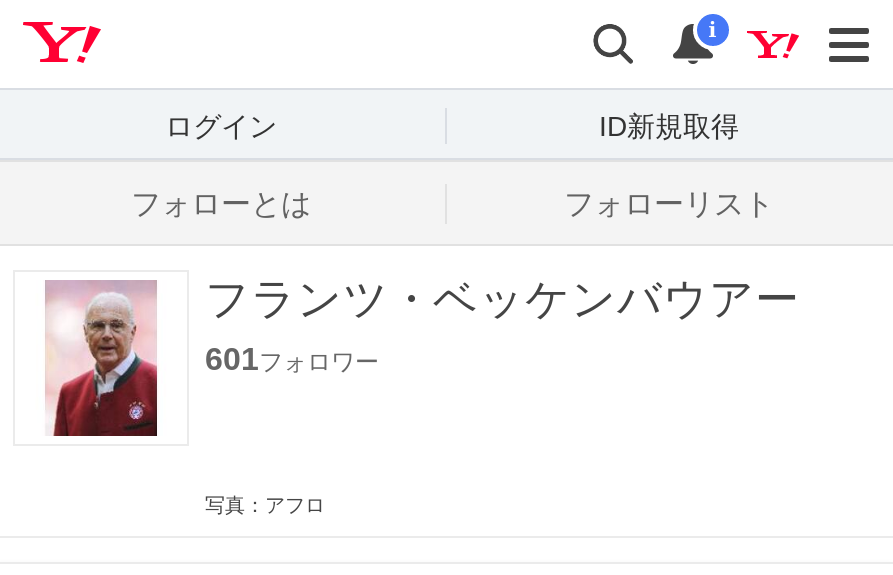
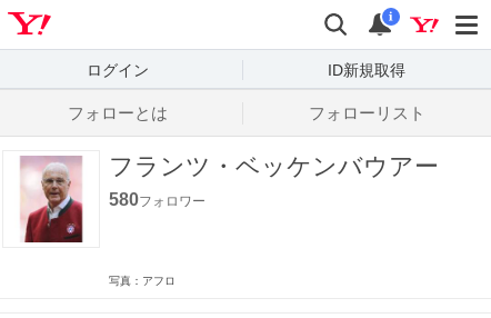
- 601フォロワー
+ 580フォロワー
